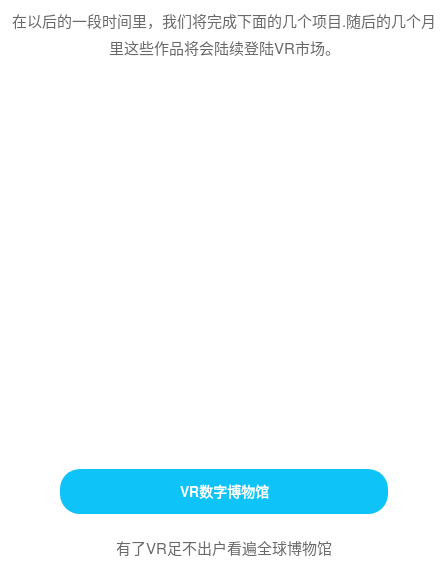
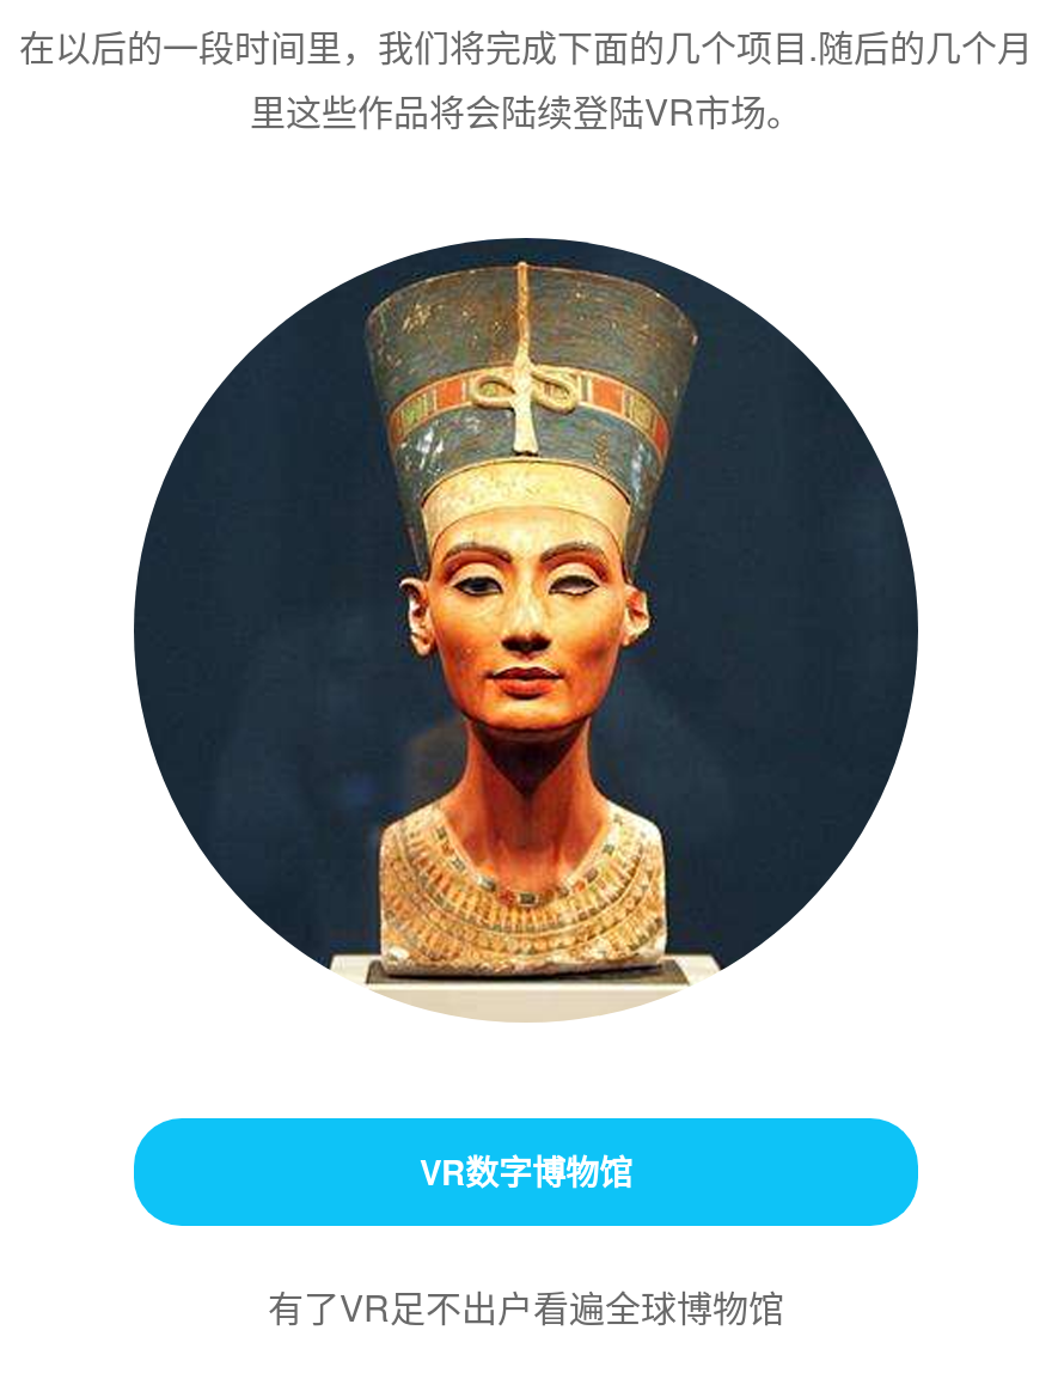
+ [image]
